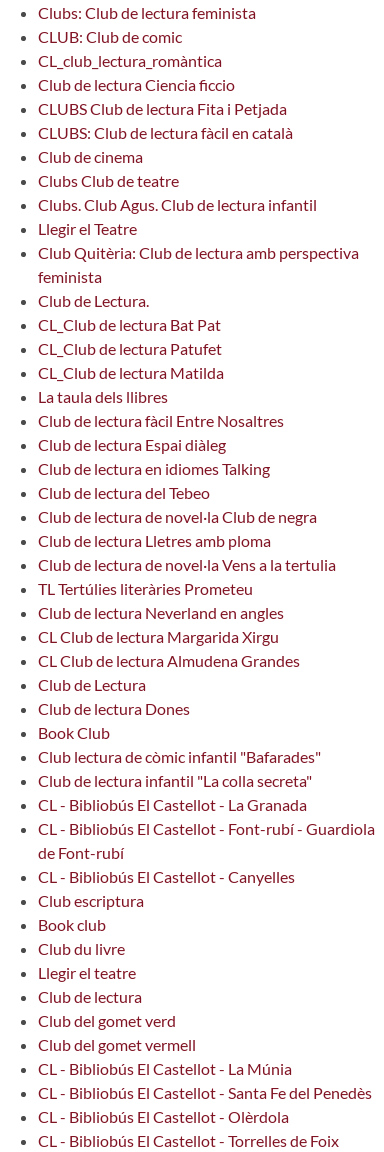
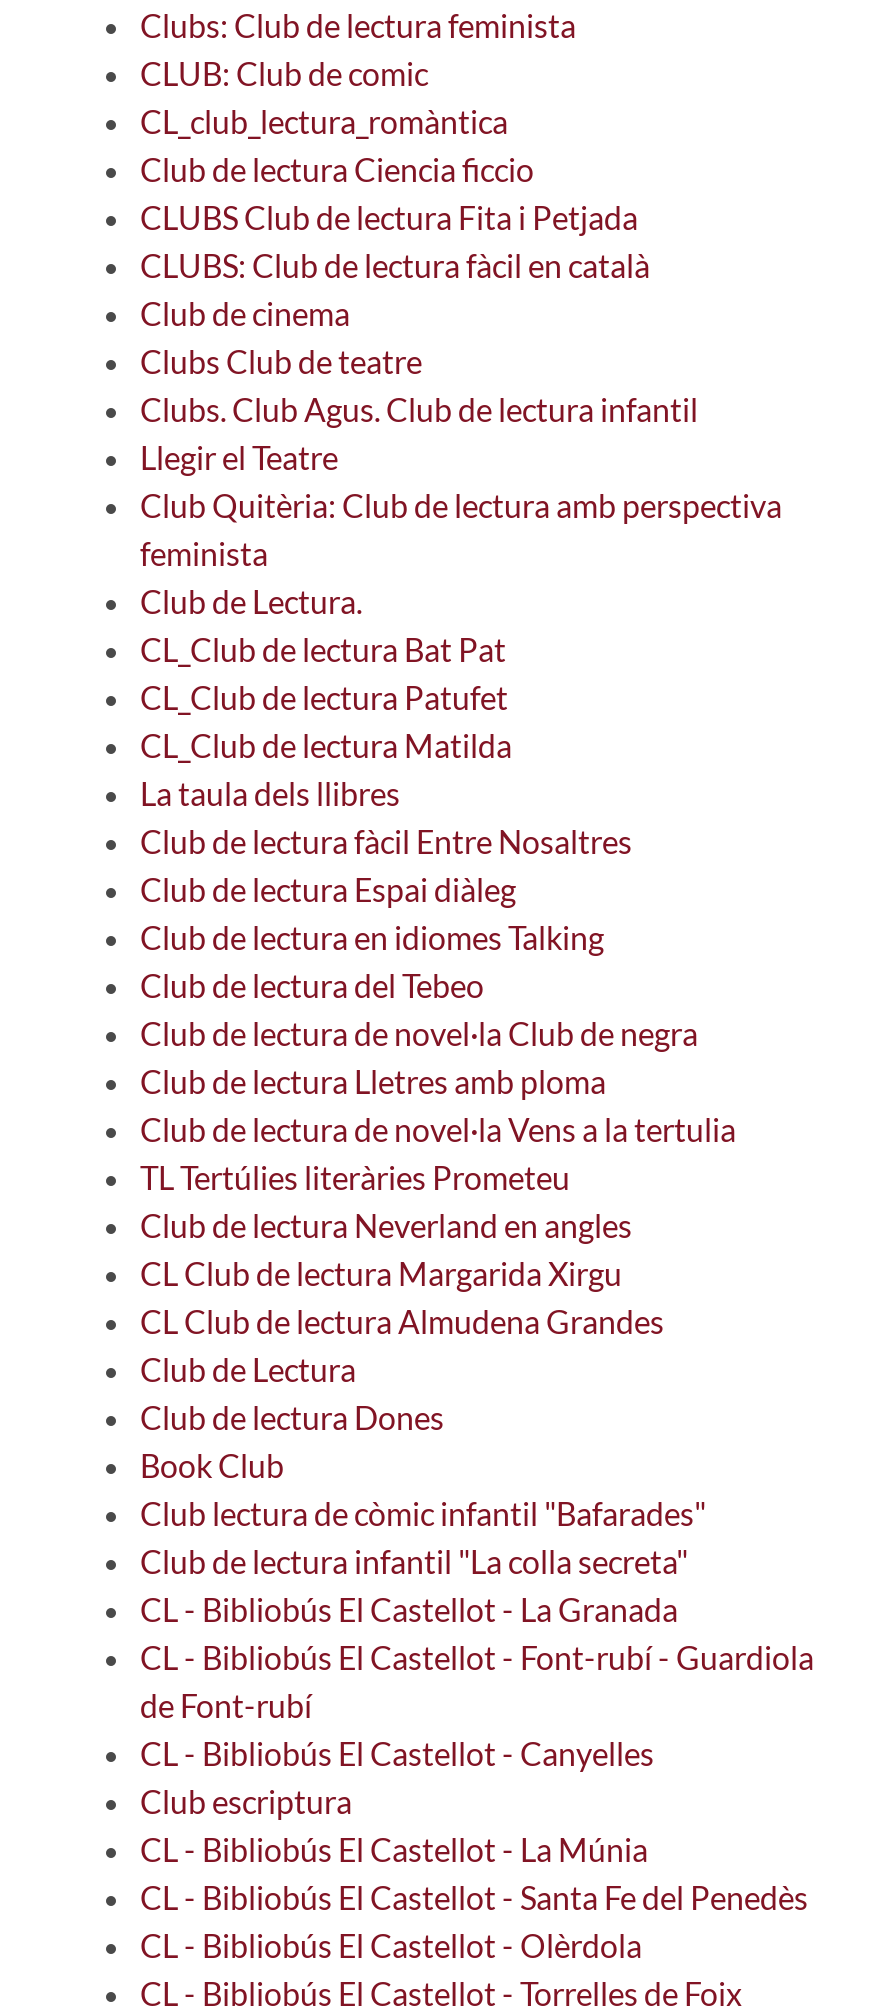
- Book club
- Club du livre
- Llegir el teatre
- Club de lectura
- Club del gomet verd
- Club del gomet vermell
